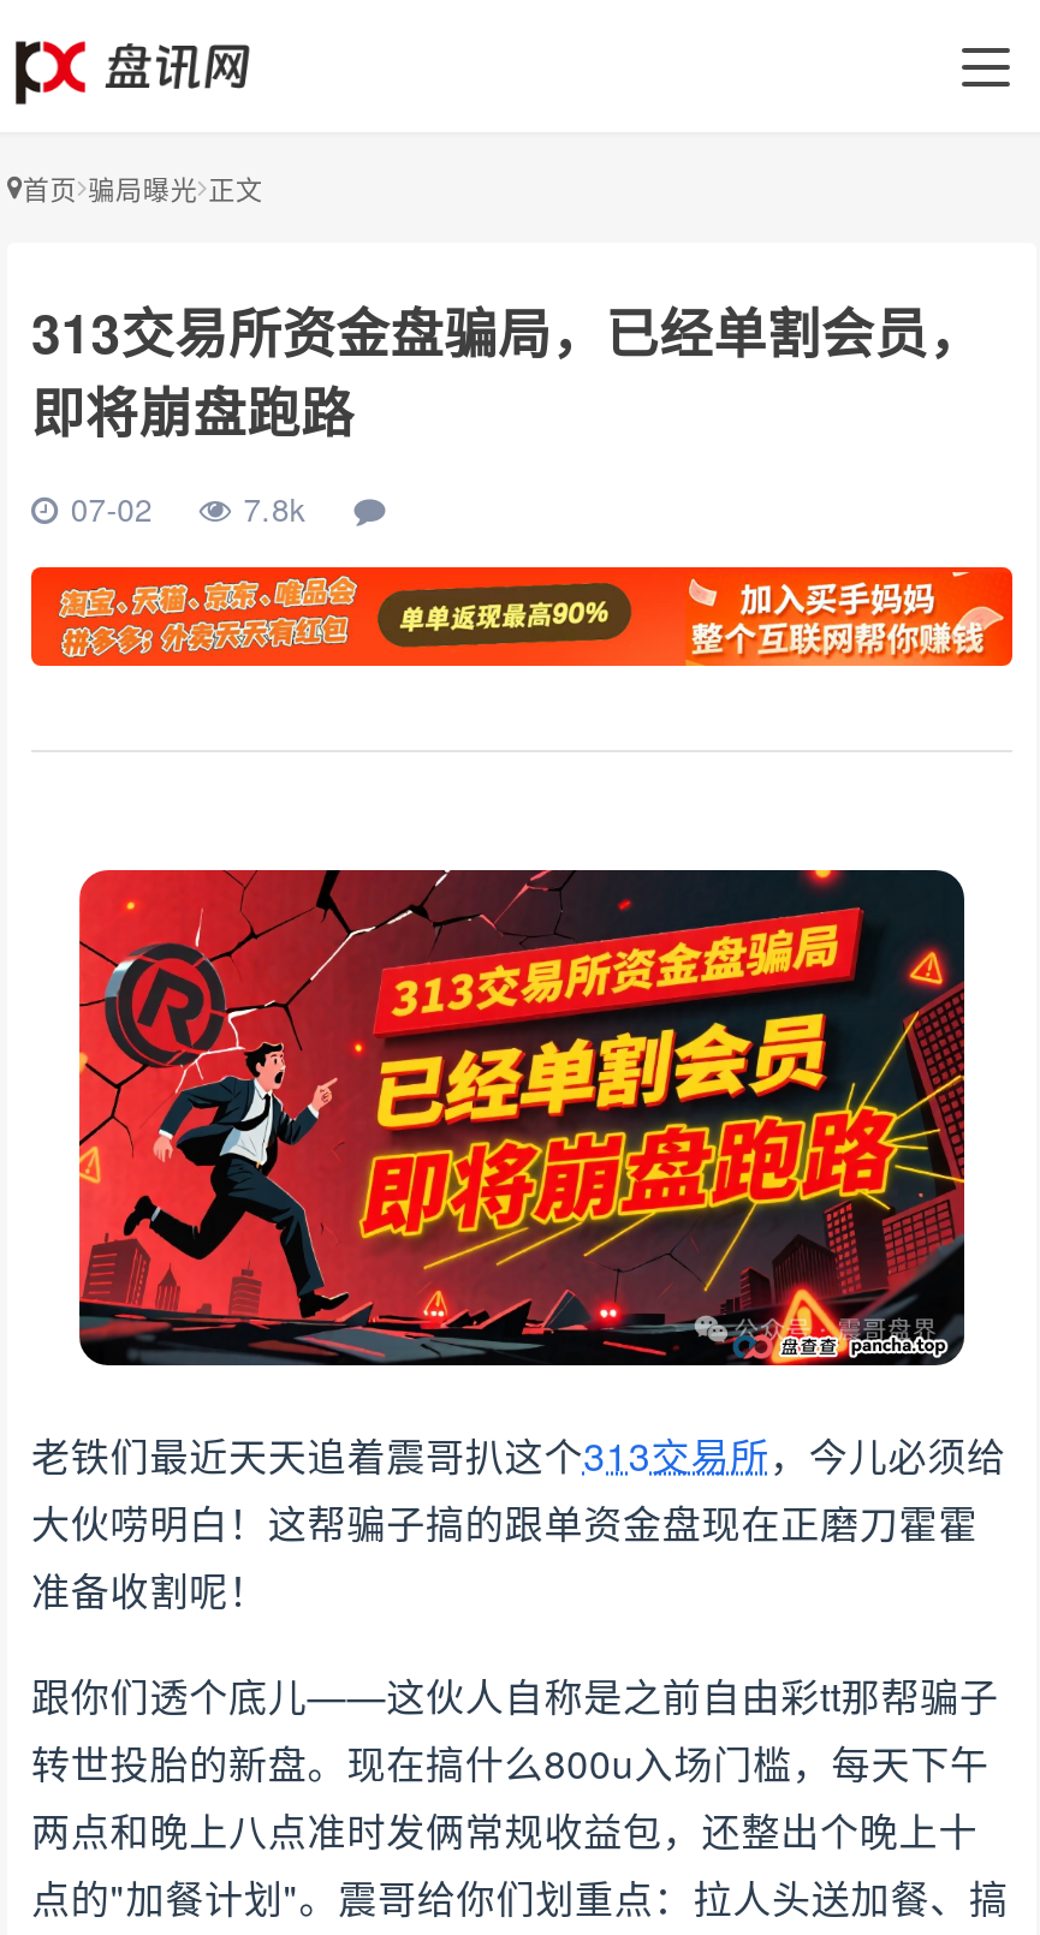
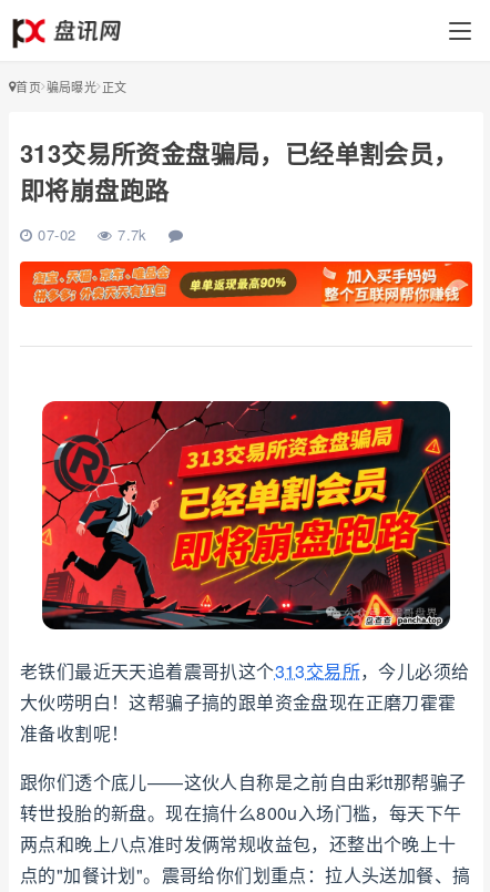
- 07-02 7.8k
+ 07-02 7.7k
